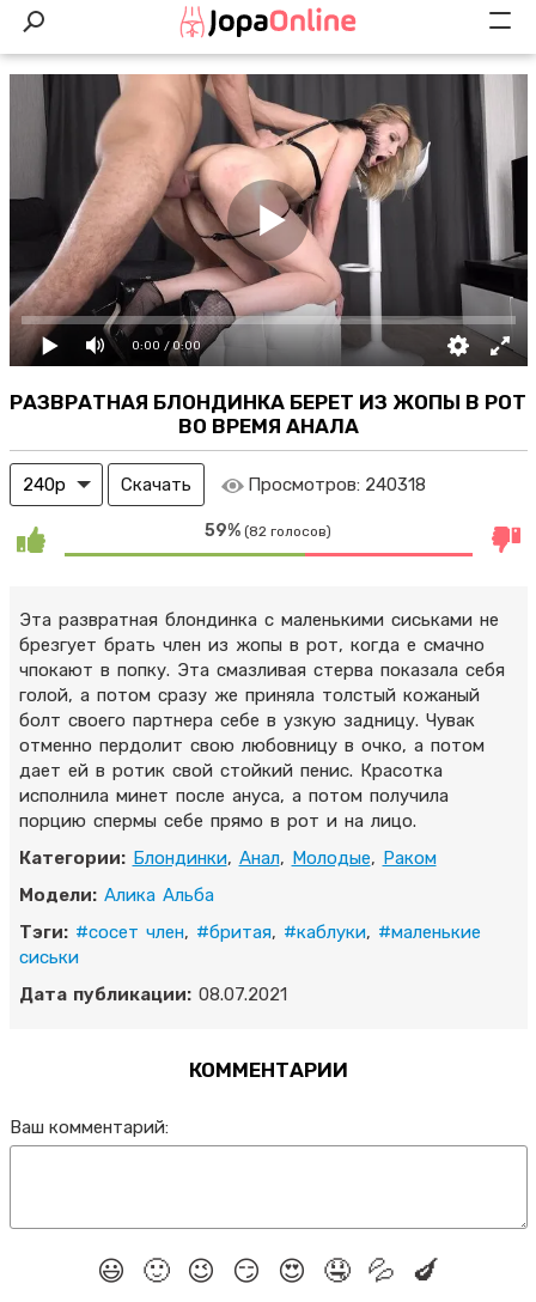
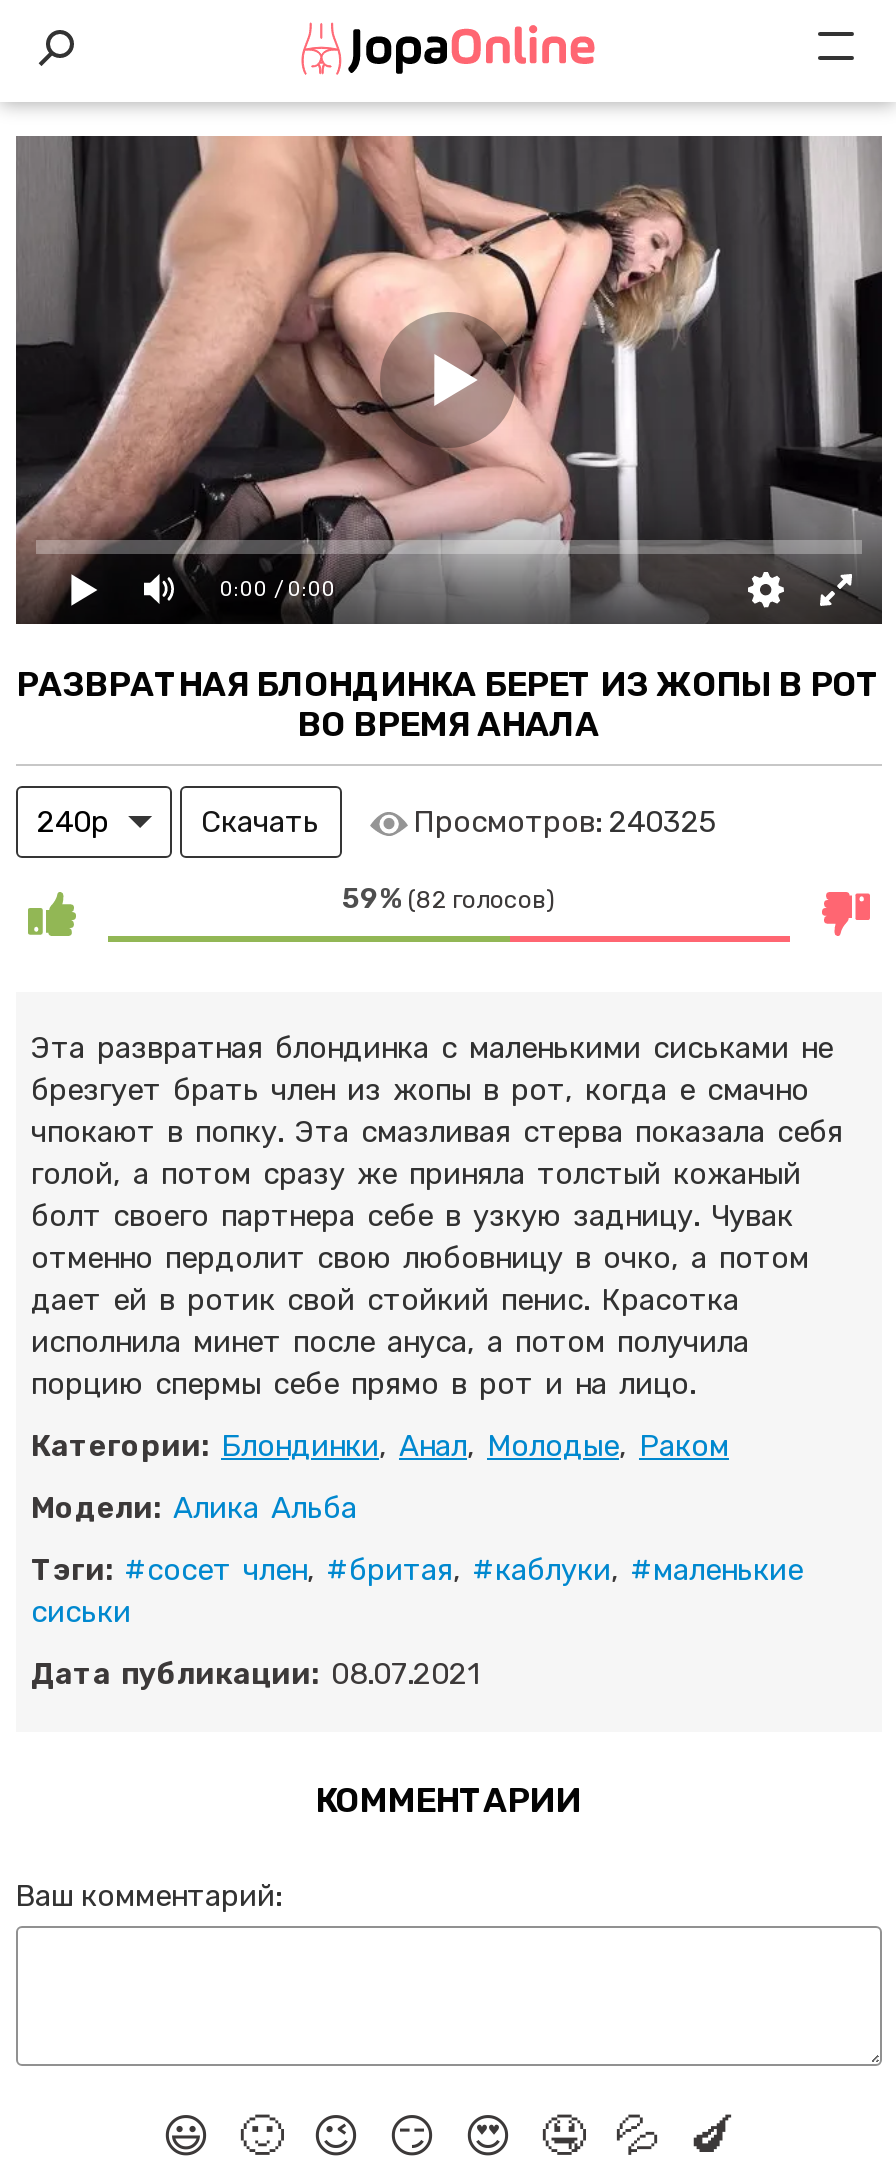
- Просмотров: 240318
+ Просмотров: 240325
